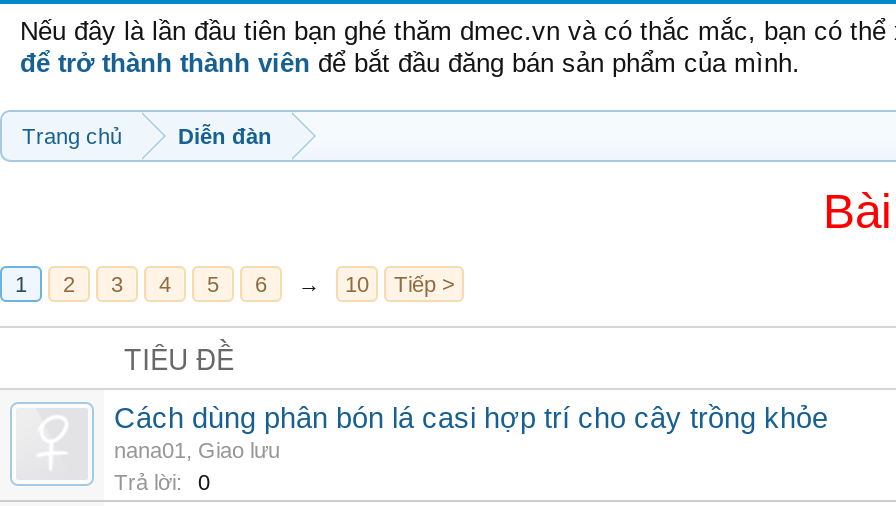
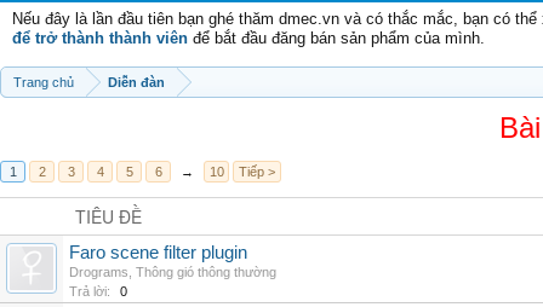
- Cách dùng phân bón lá casi hợp trí cho cây trồng khỏe
- nana01, Giao lưu
+ Faro scene filter plugin
+ Drograms, Thông gió thông thường
